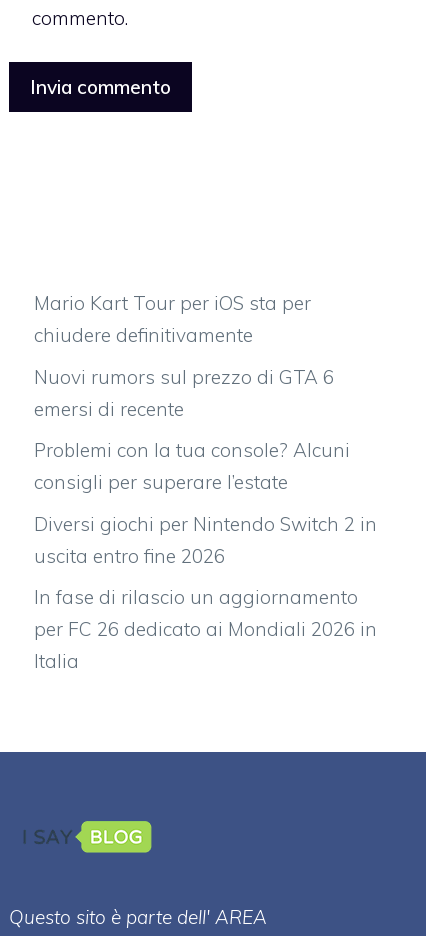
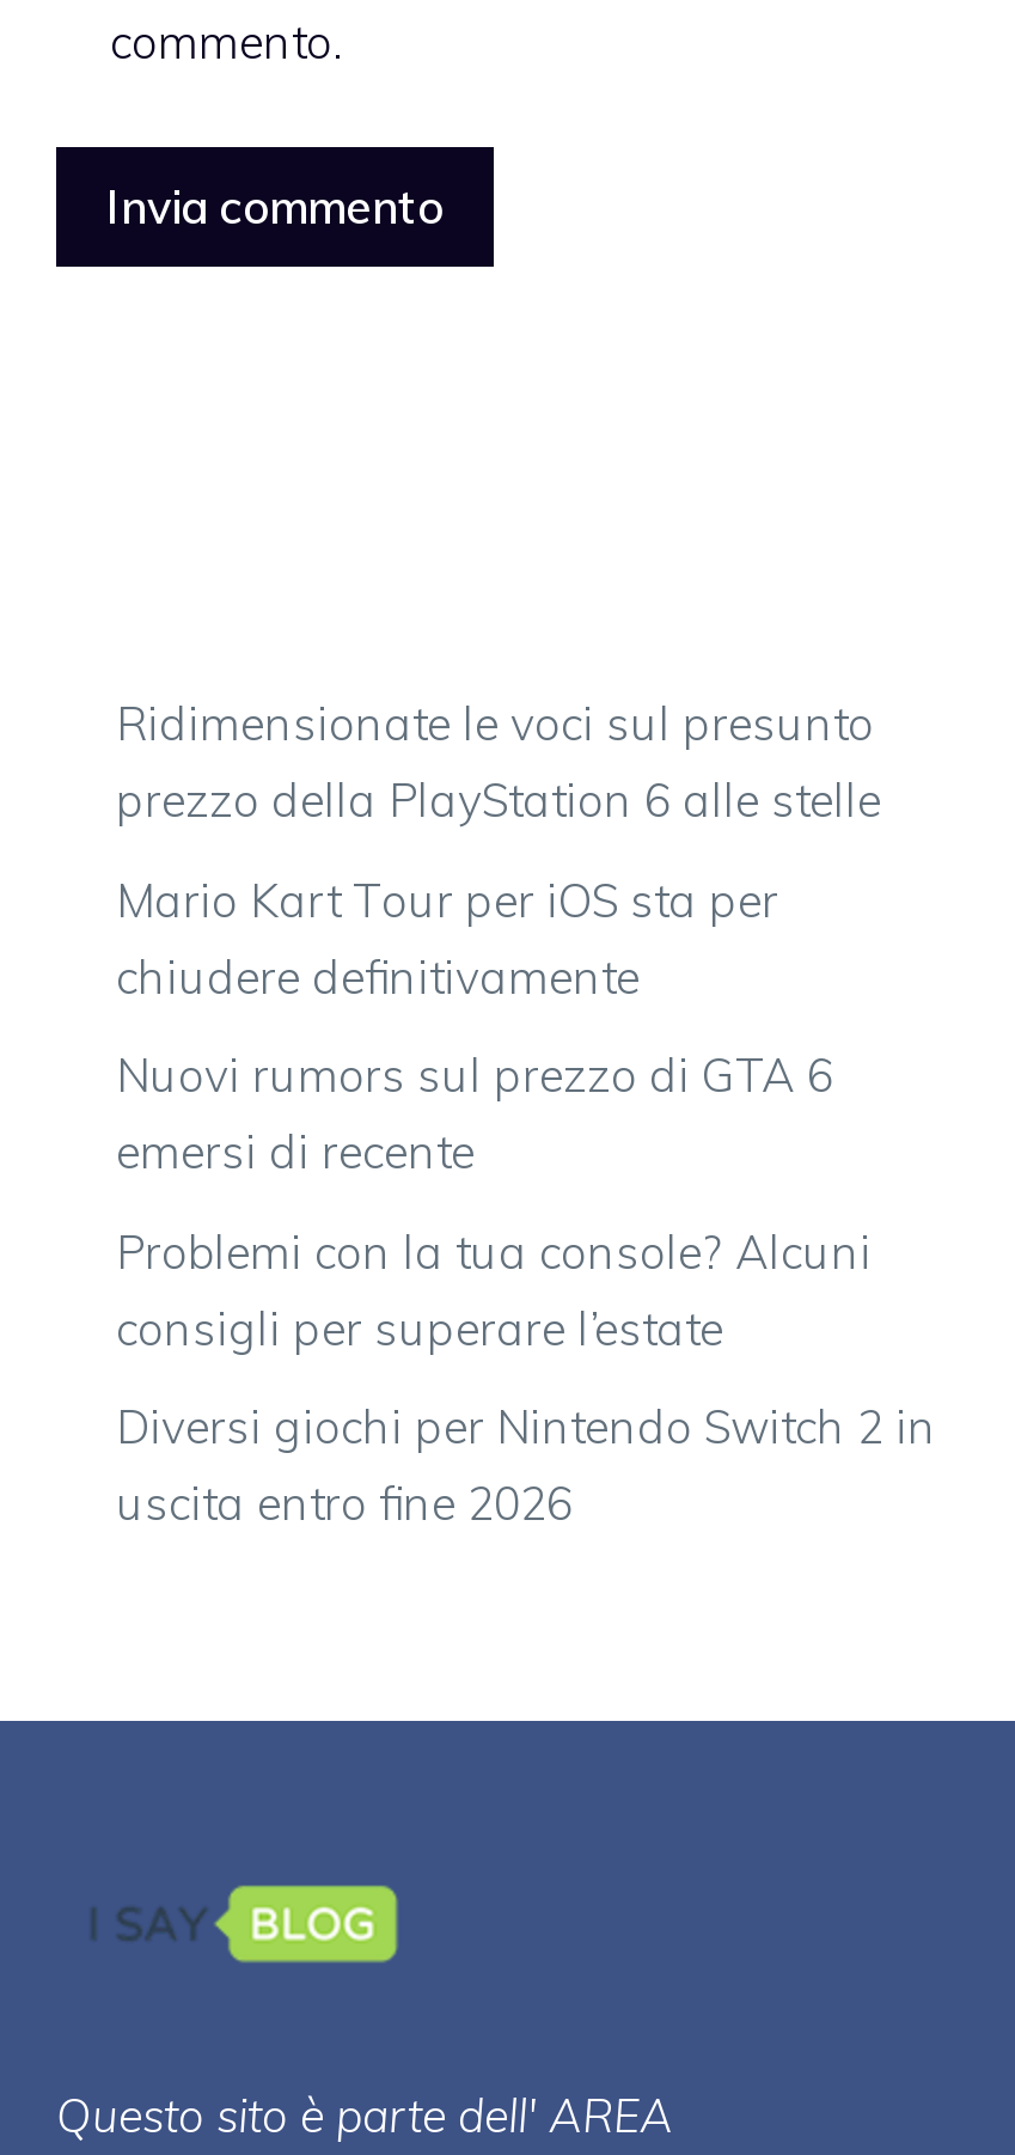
+ Ridimensionate le voci sul presunto
+ prezzo della PlayStation 6 alle stelle

moved down: Mario Kart Tour per iOS sta per | chiudere definitivamente | Nuovi rumors sul prezzo di GTA 6 | emersi di recente | Problemi con la tua console? Alcuni | consigli per superare l’estate | Diversi giochi per Nintendo Switch 2 in | uscita entro fine 2026

- In fase di rilascio un aggiornamento
- per FC 26 dedicato ai Mondiali 2026 in
- Italia
